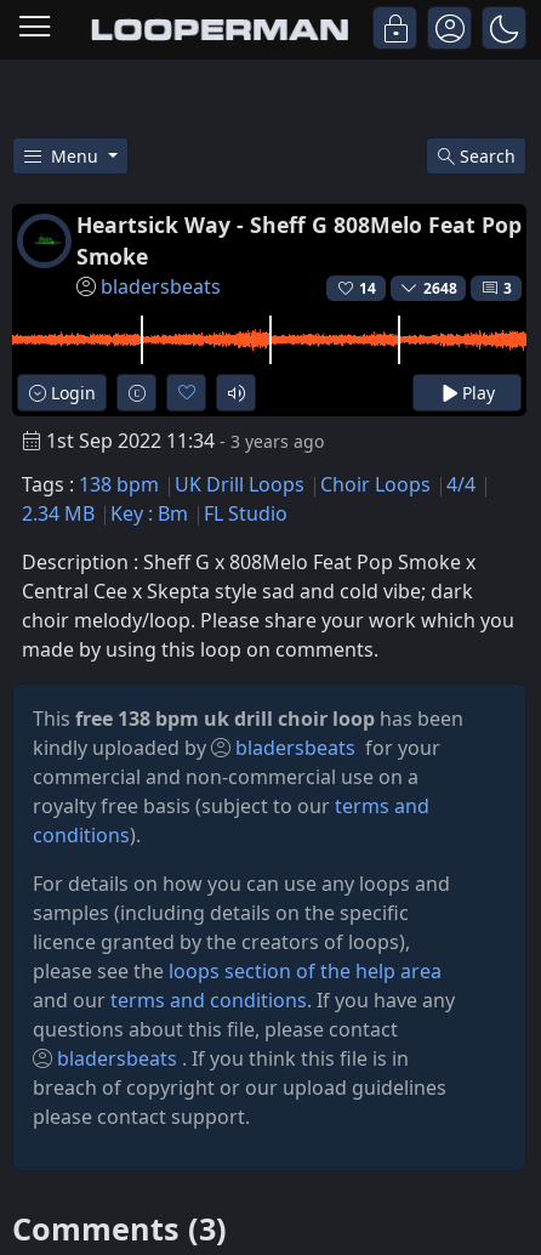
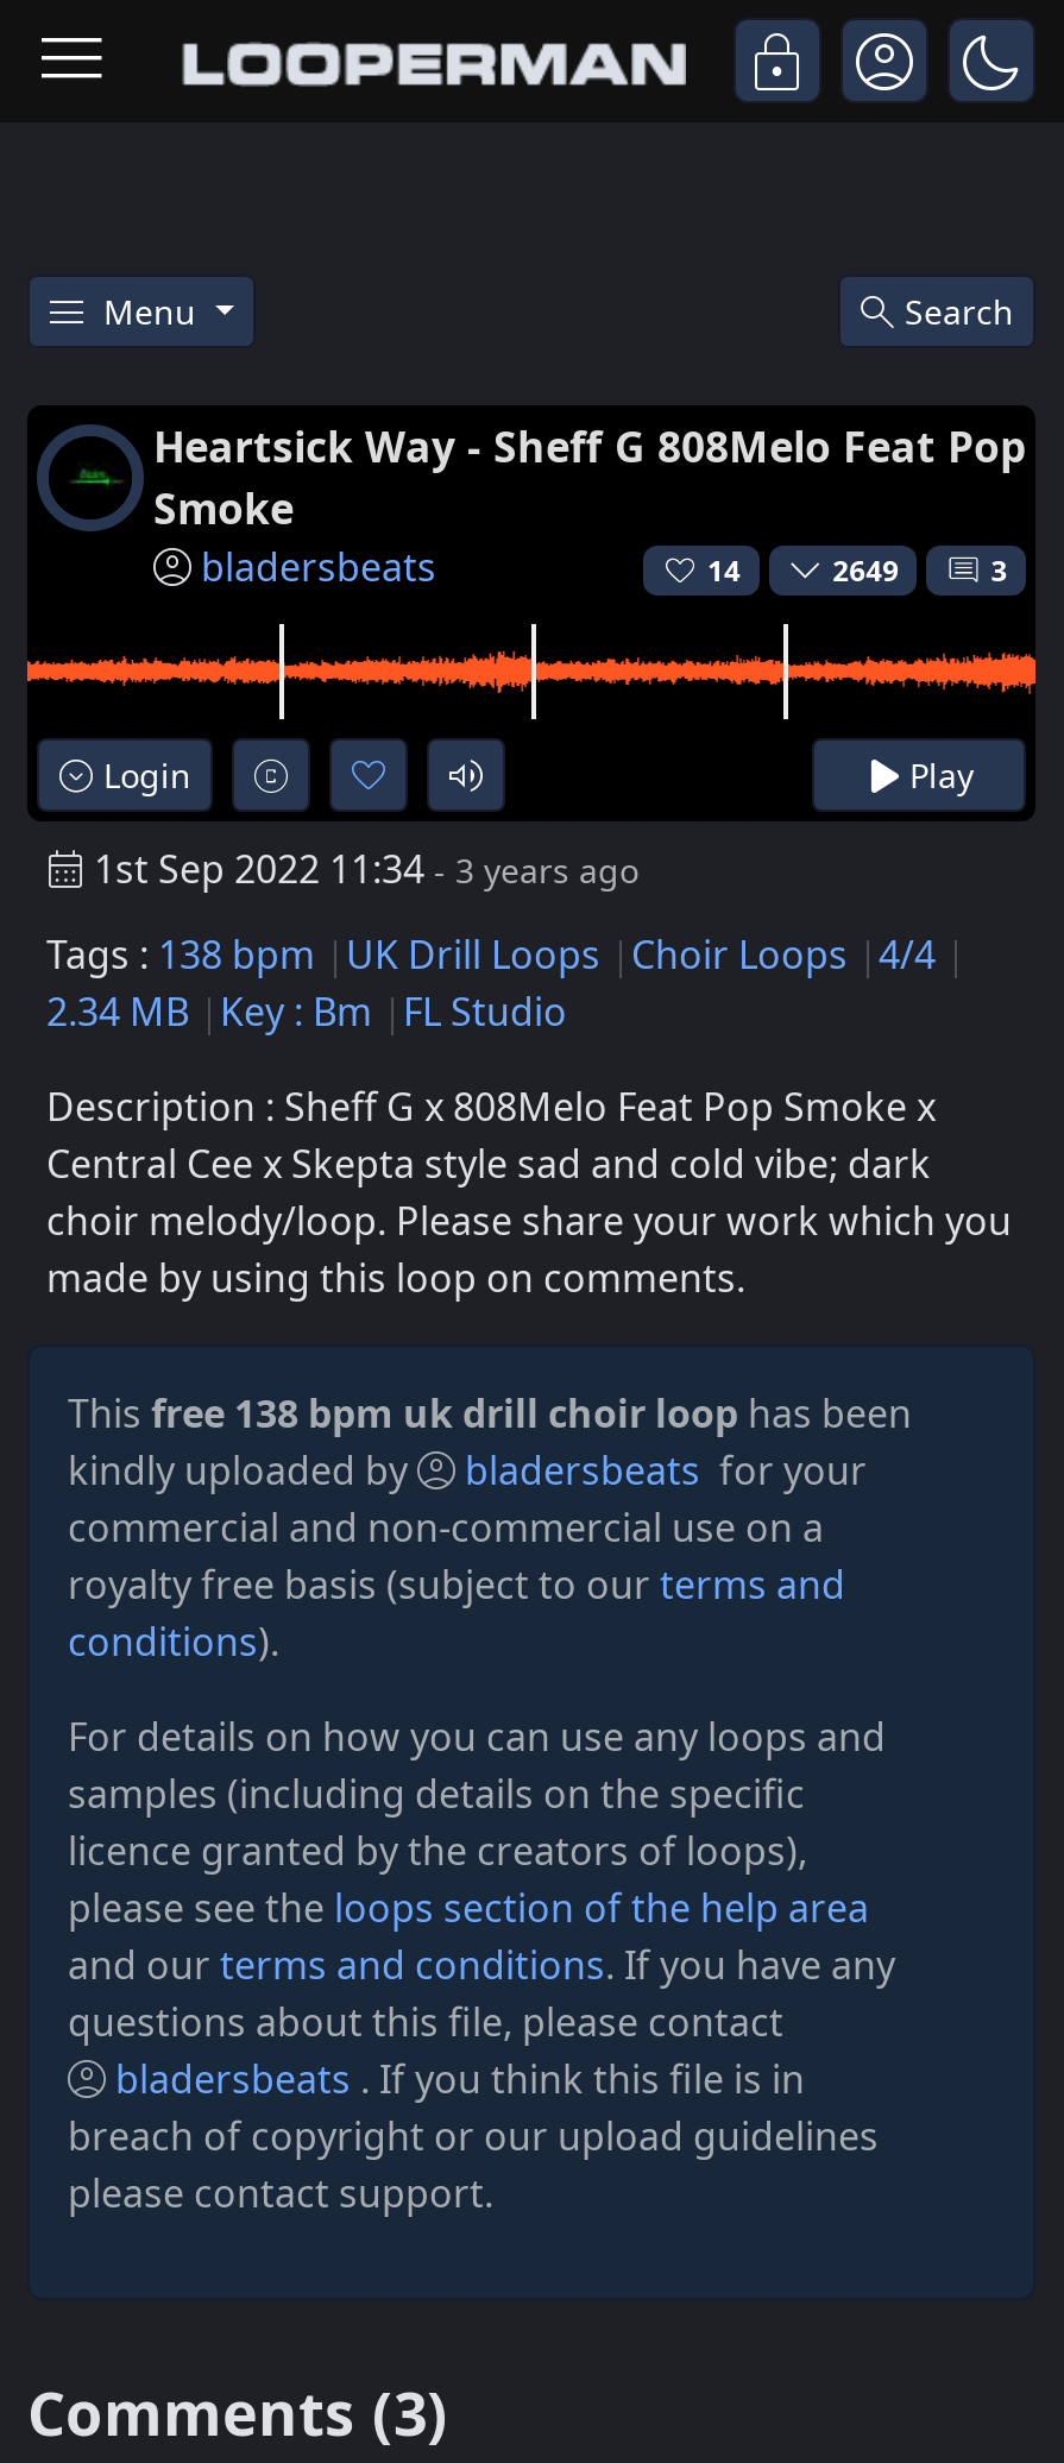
- 2648
+ 2649
